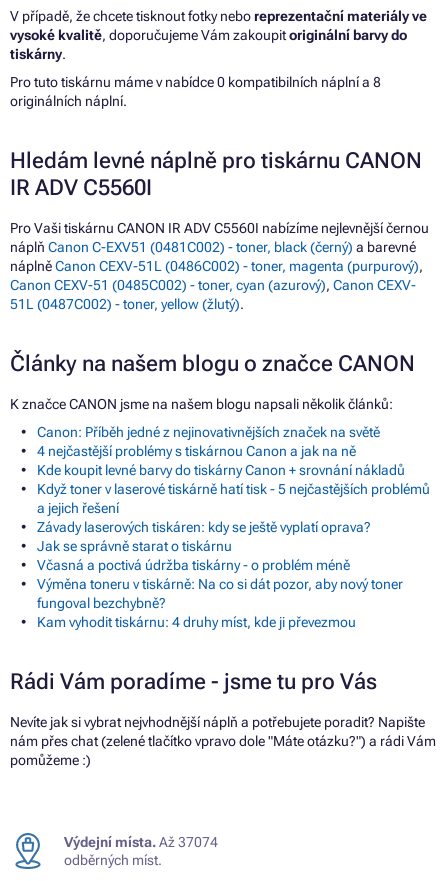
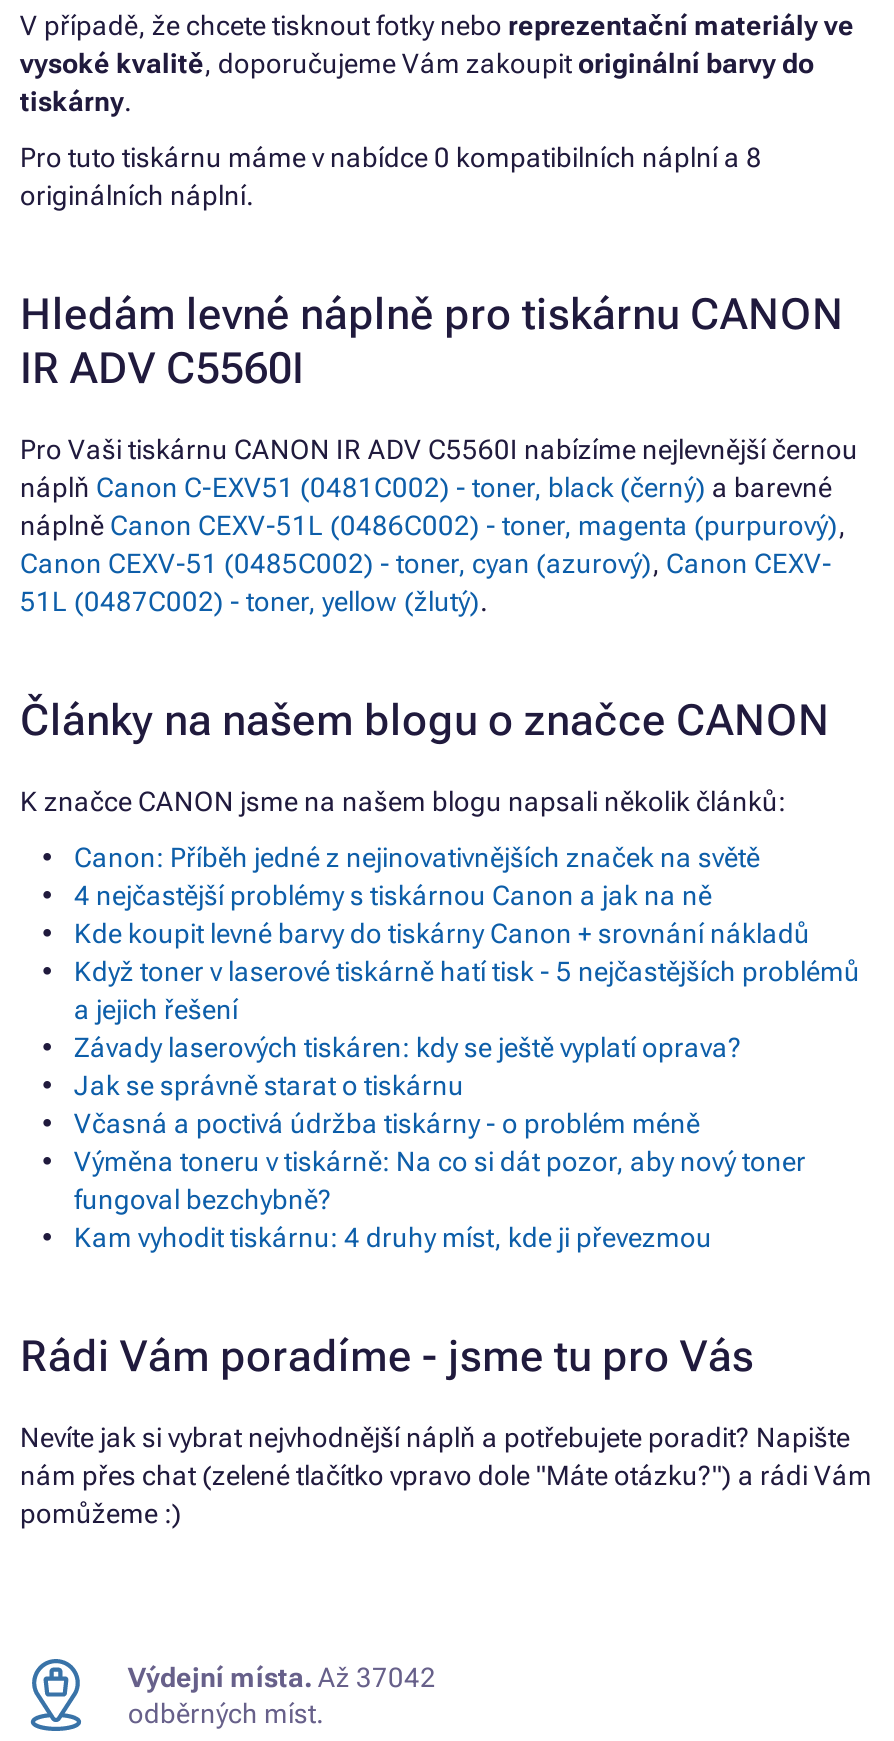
- Výdejní místa. Až 37074
+ Výdejní místa. Až 37042
